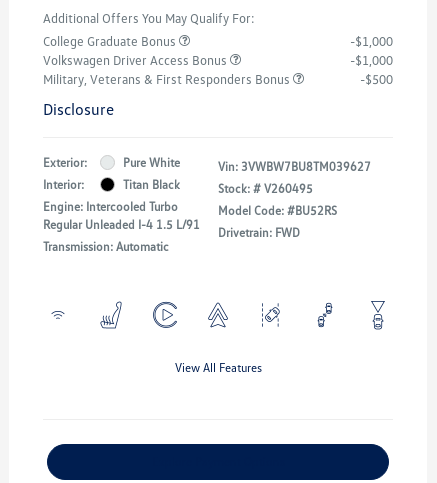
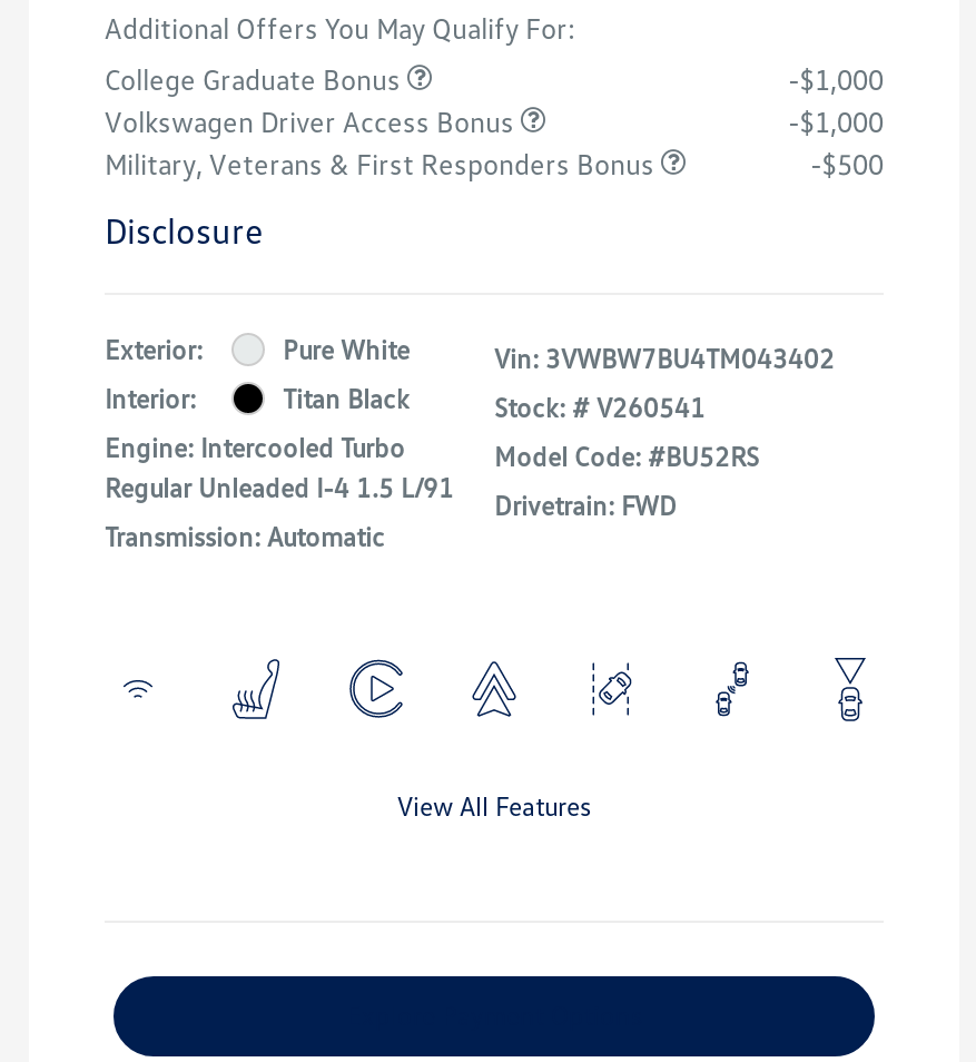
- Vin: 3VWBW7BU8TM039627
+ Vin: 3VWBW7BU4TM043402

- Stock: # V260495
+ Stock: # V260541
